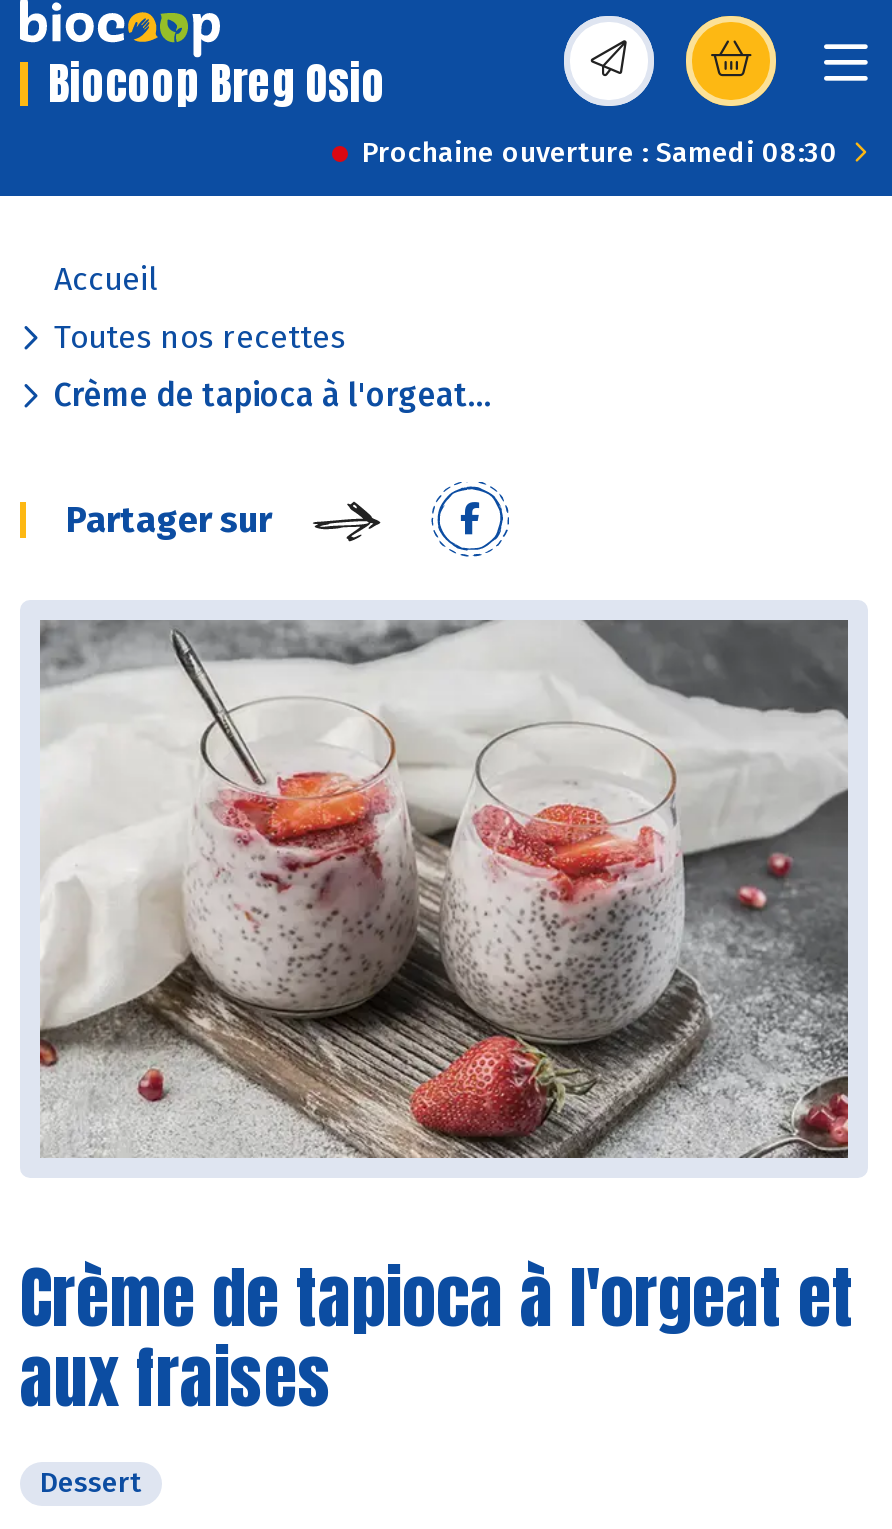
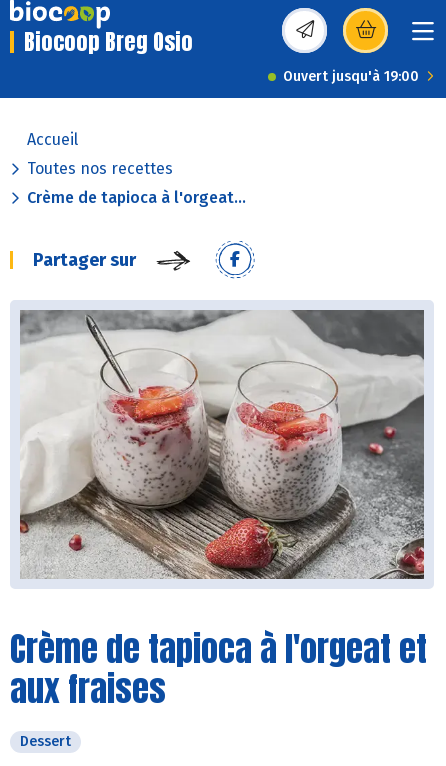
- Prochaine ouverture : Samedi 08:30
+ Ouvert jusqu'à 19:00
